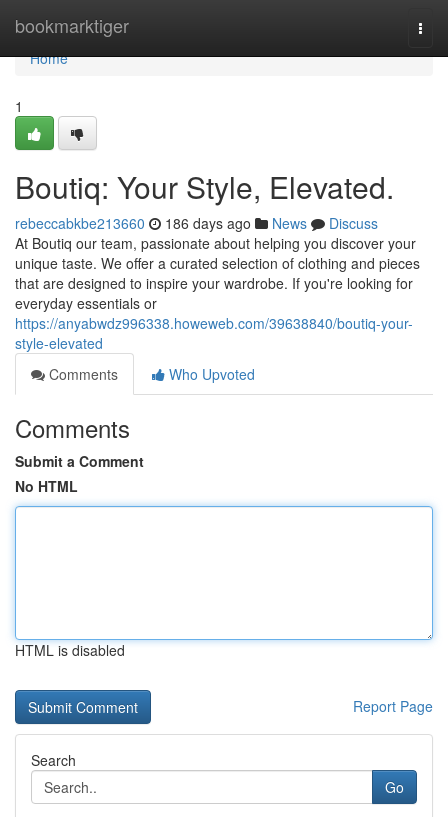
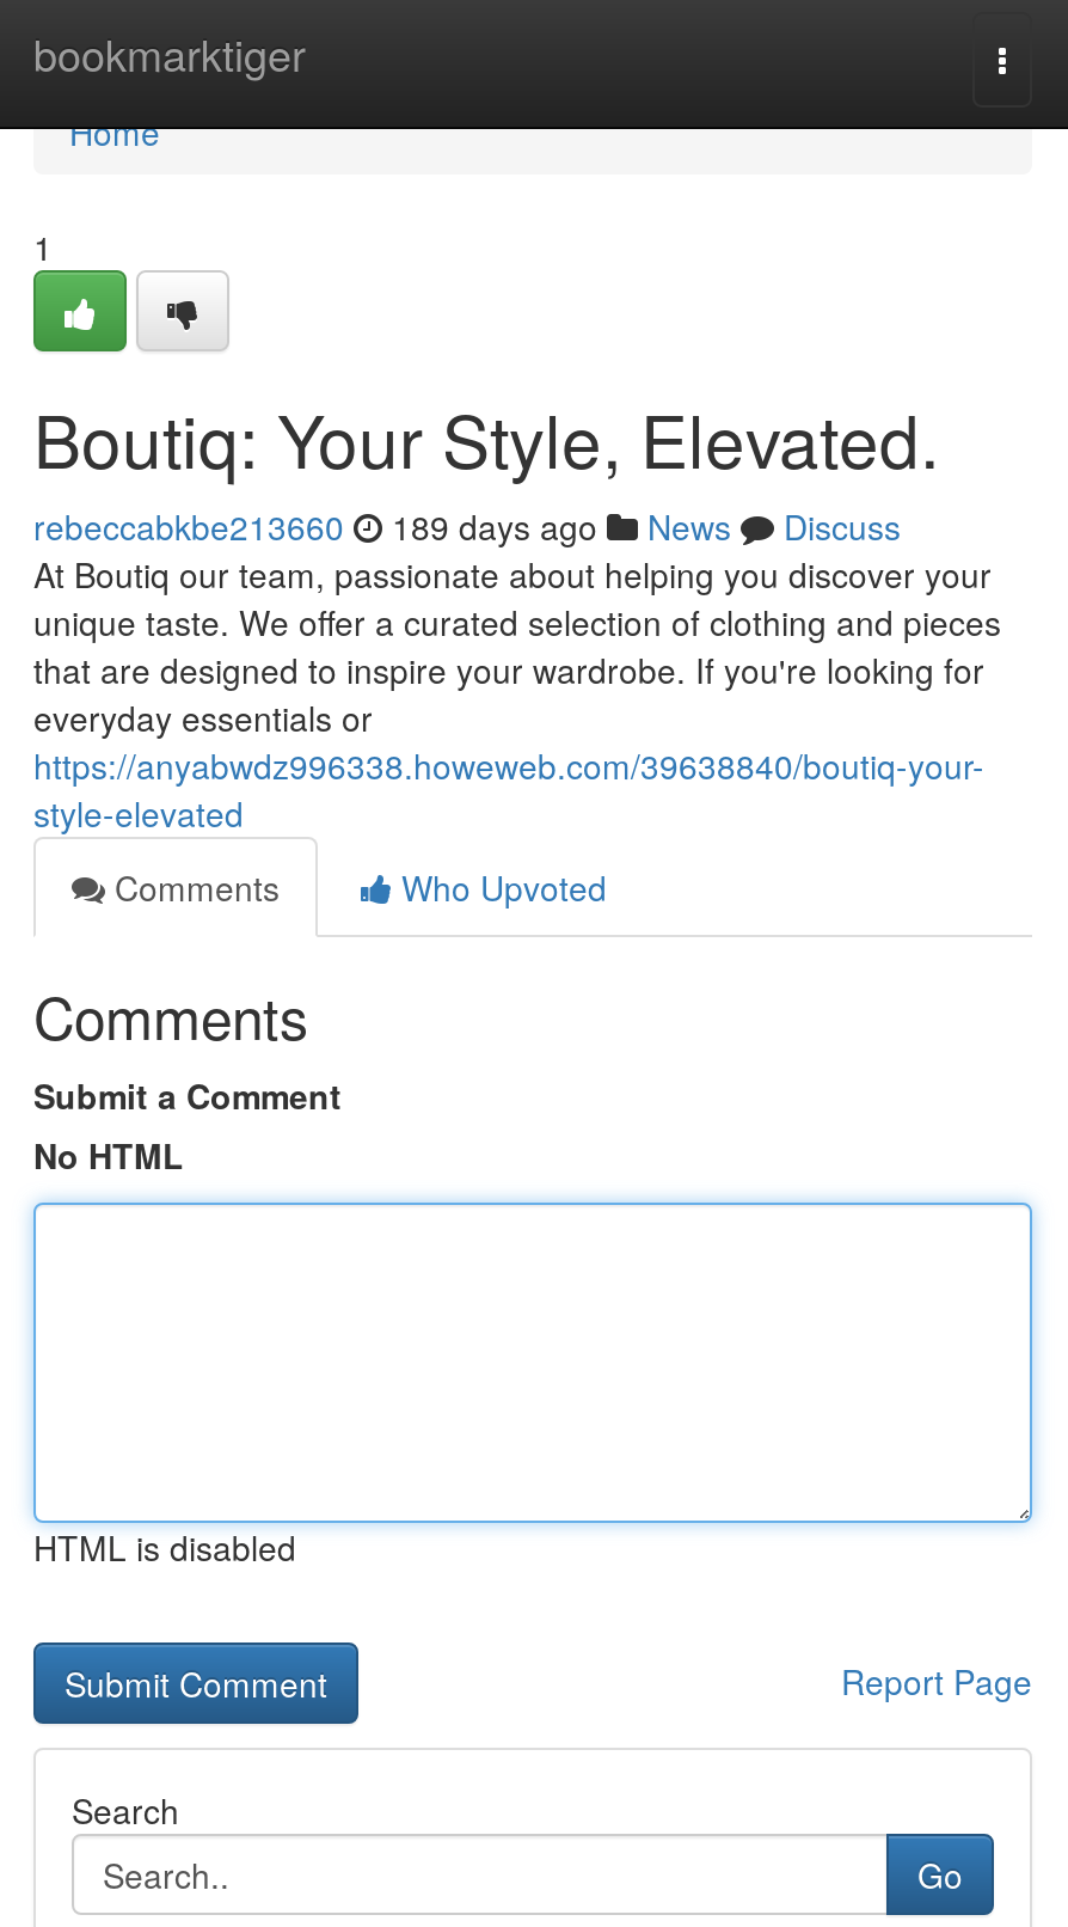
- rebeccabkbe213660 186 days ago News Discuss
+ rebeccabkbe213660 189 days ago News Discuss
